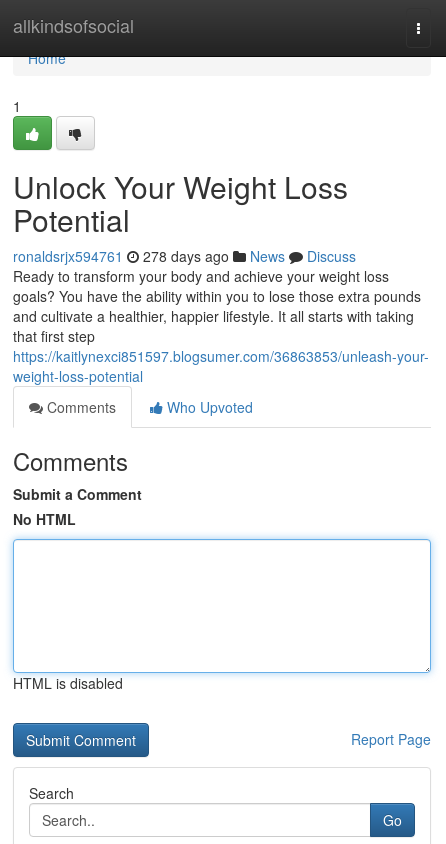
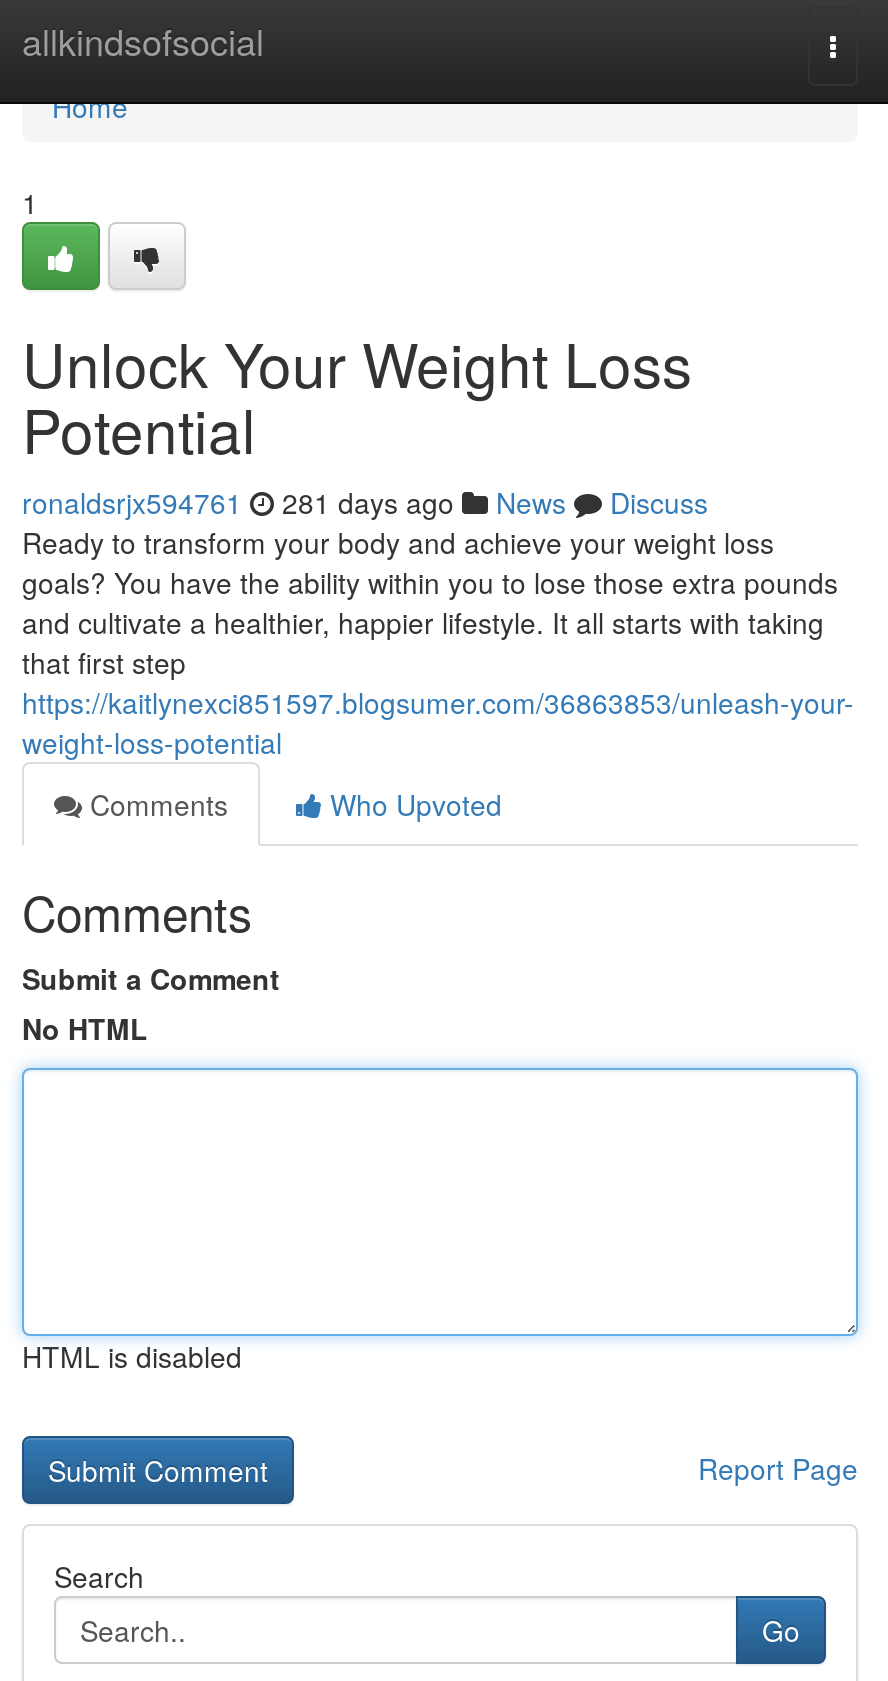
- ronaldsrjx594761 278 days ago News Discuss
+ ronaldsrjx594761 281 days ago News Discuss
